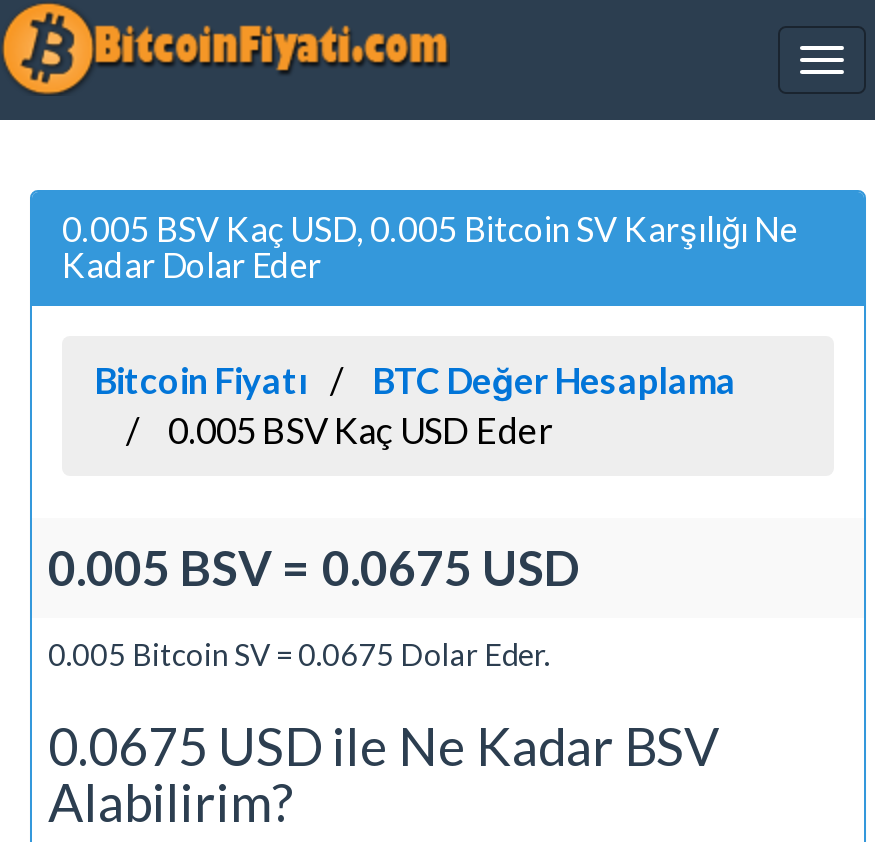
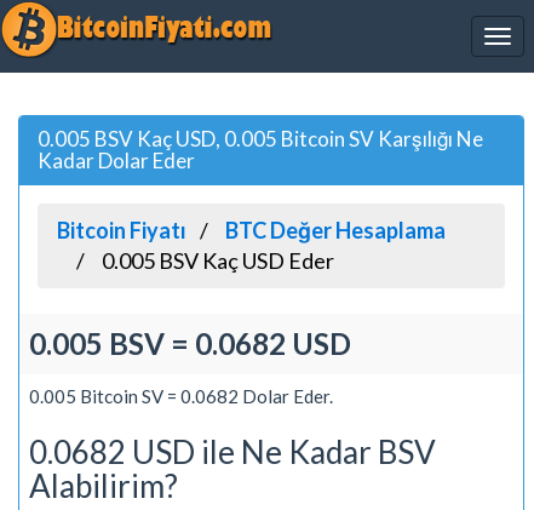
- 0.005 BSV = 0.0675 USD
+ 0.005 BSV = 0.0682 USD

- 0.005 Bitcoin SV = 0.0675 Dolar Eder.
+ 0.005 Bitcoin SV = 0.0682 Dolar Eder.

- 0.0675 USD ile Ne Kadar BSV
+ 0.0682 USD ile Ne Kadar BSV
